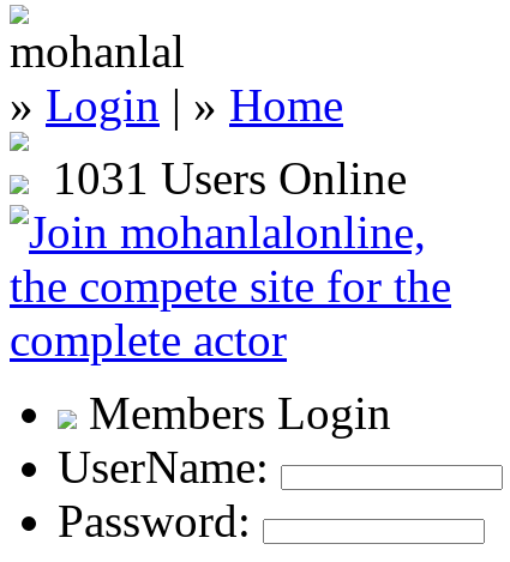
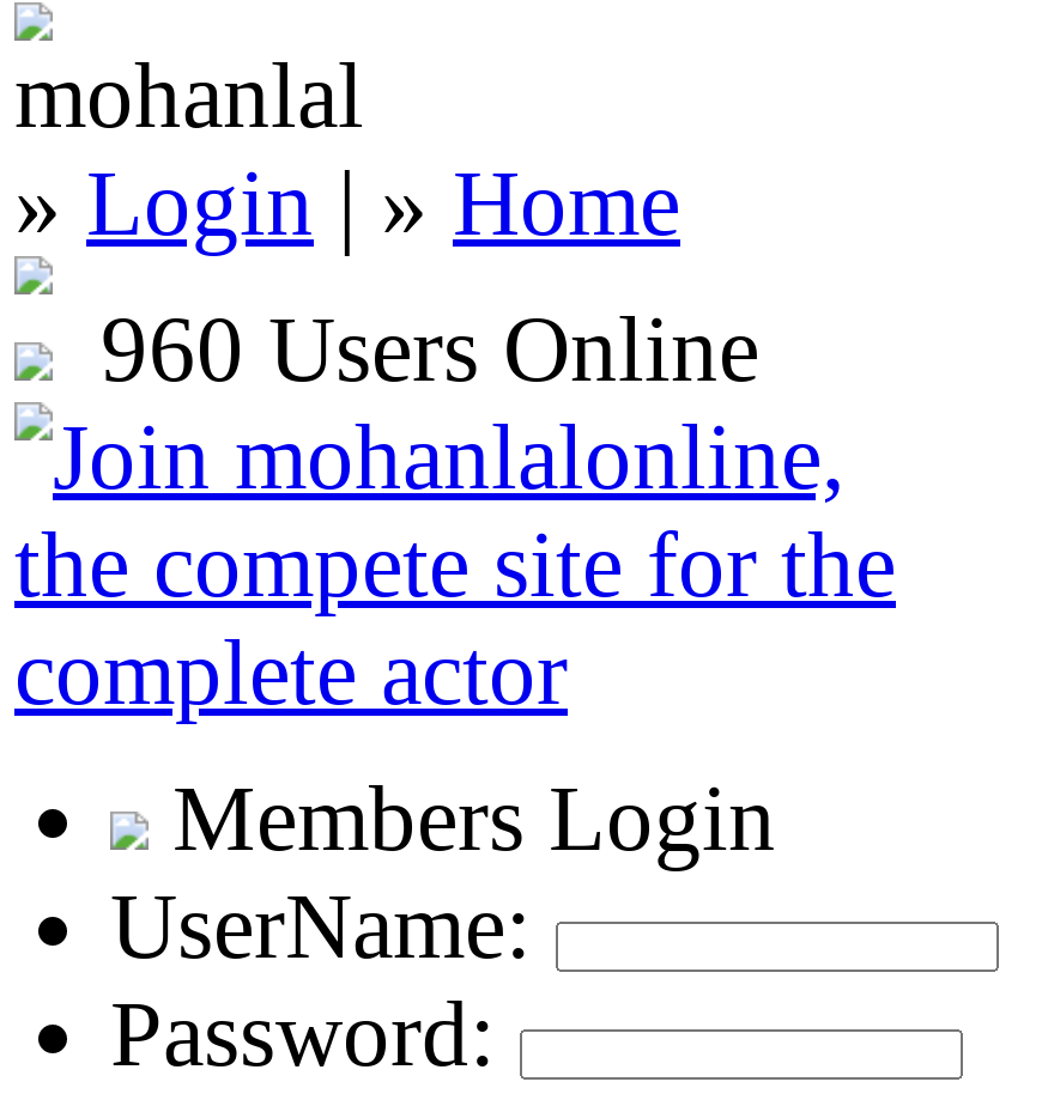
- 1031 Users Online
+ 960 Users Online
